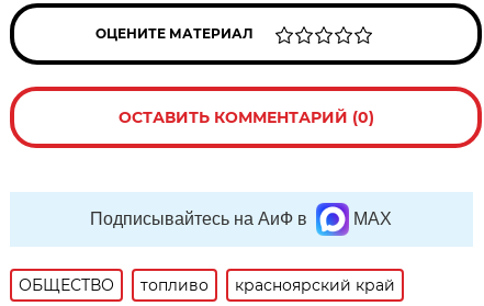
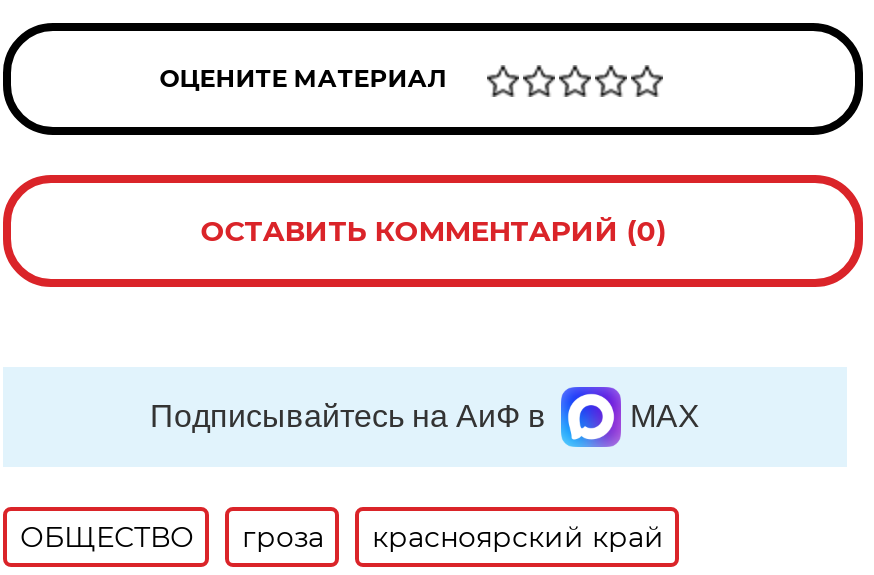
- топливо
+ гроза
